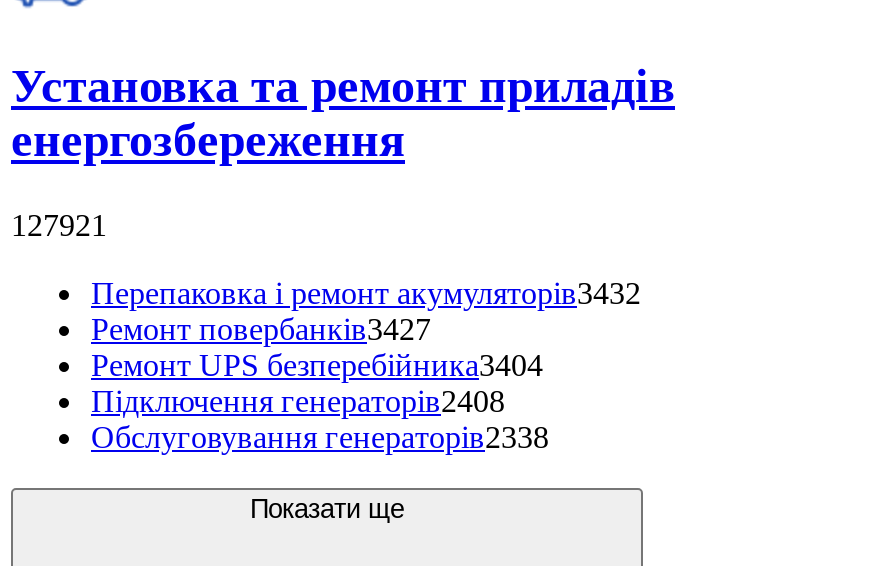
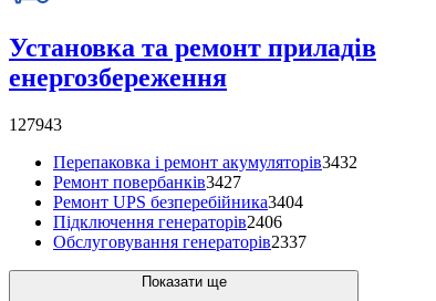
- 127921
+ 127943

- Підключення генераторів2408
+ Підключення генераторів2406

- Обслуговування генераторів2338
+ Обслуговування генераторів2337
